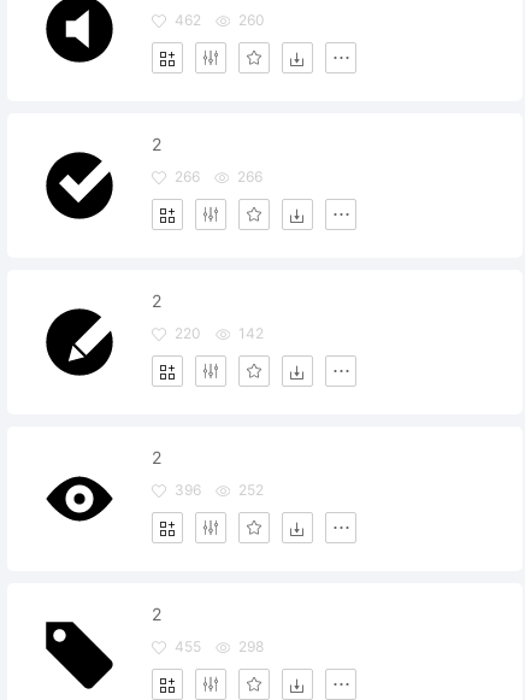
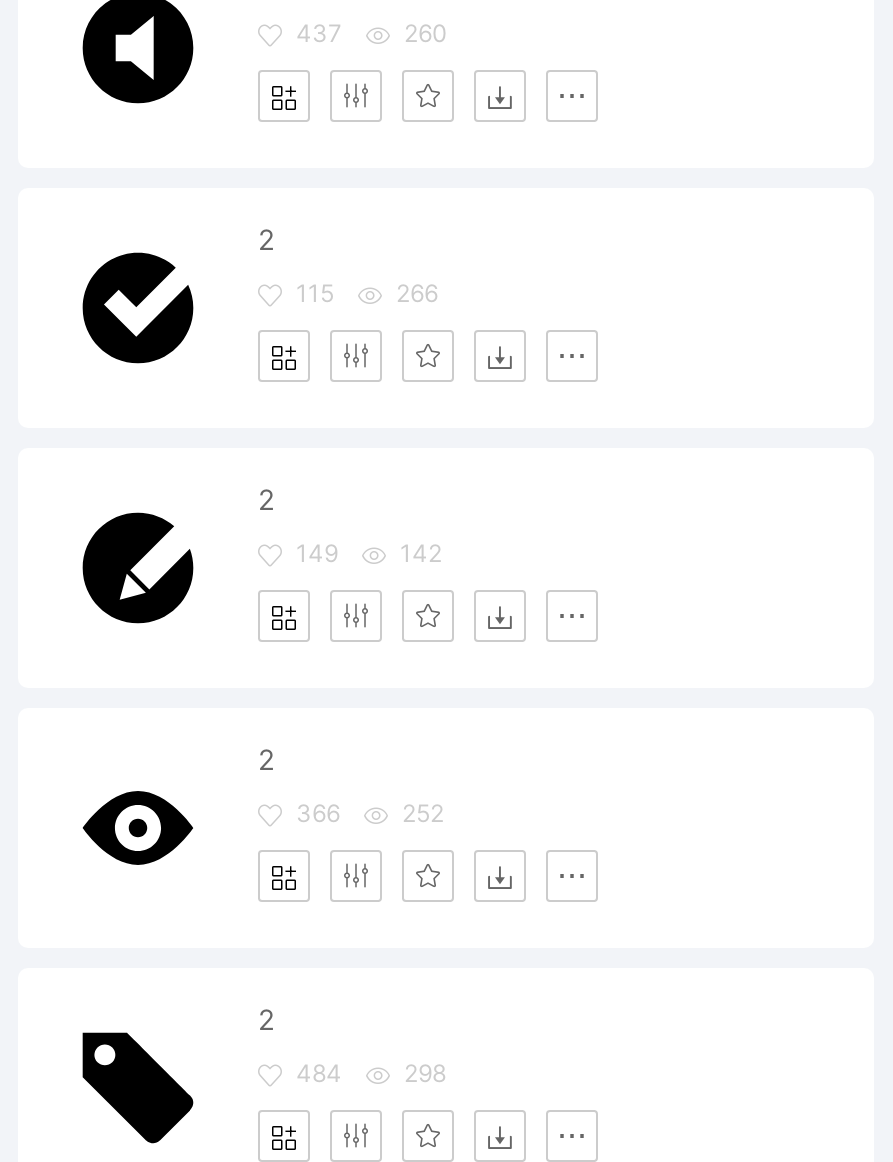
- 462
+ 437

- 266
+ 115

- 220
+ 149

- 396
+ 366

- 455
+ 484
